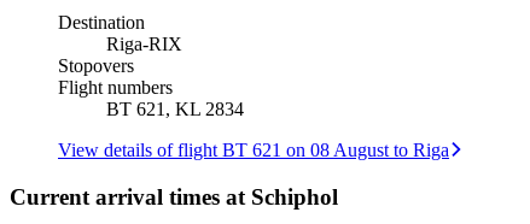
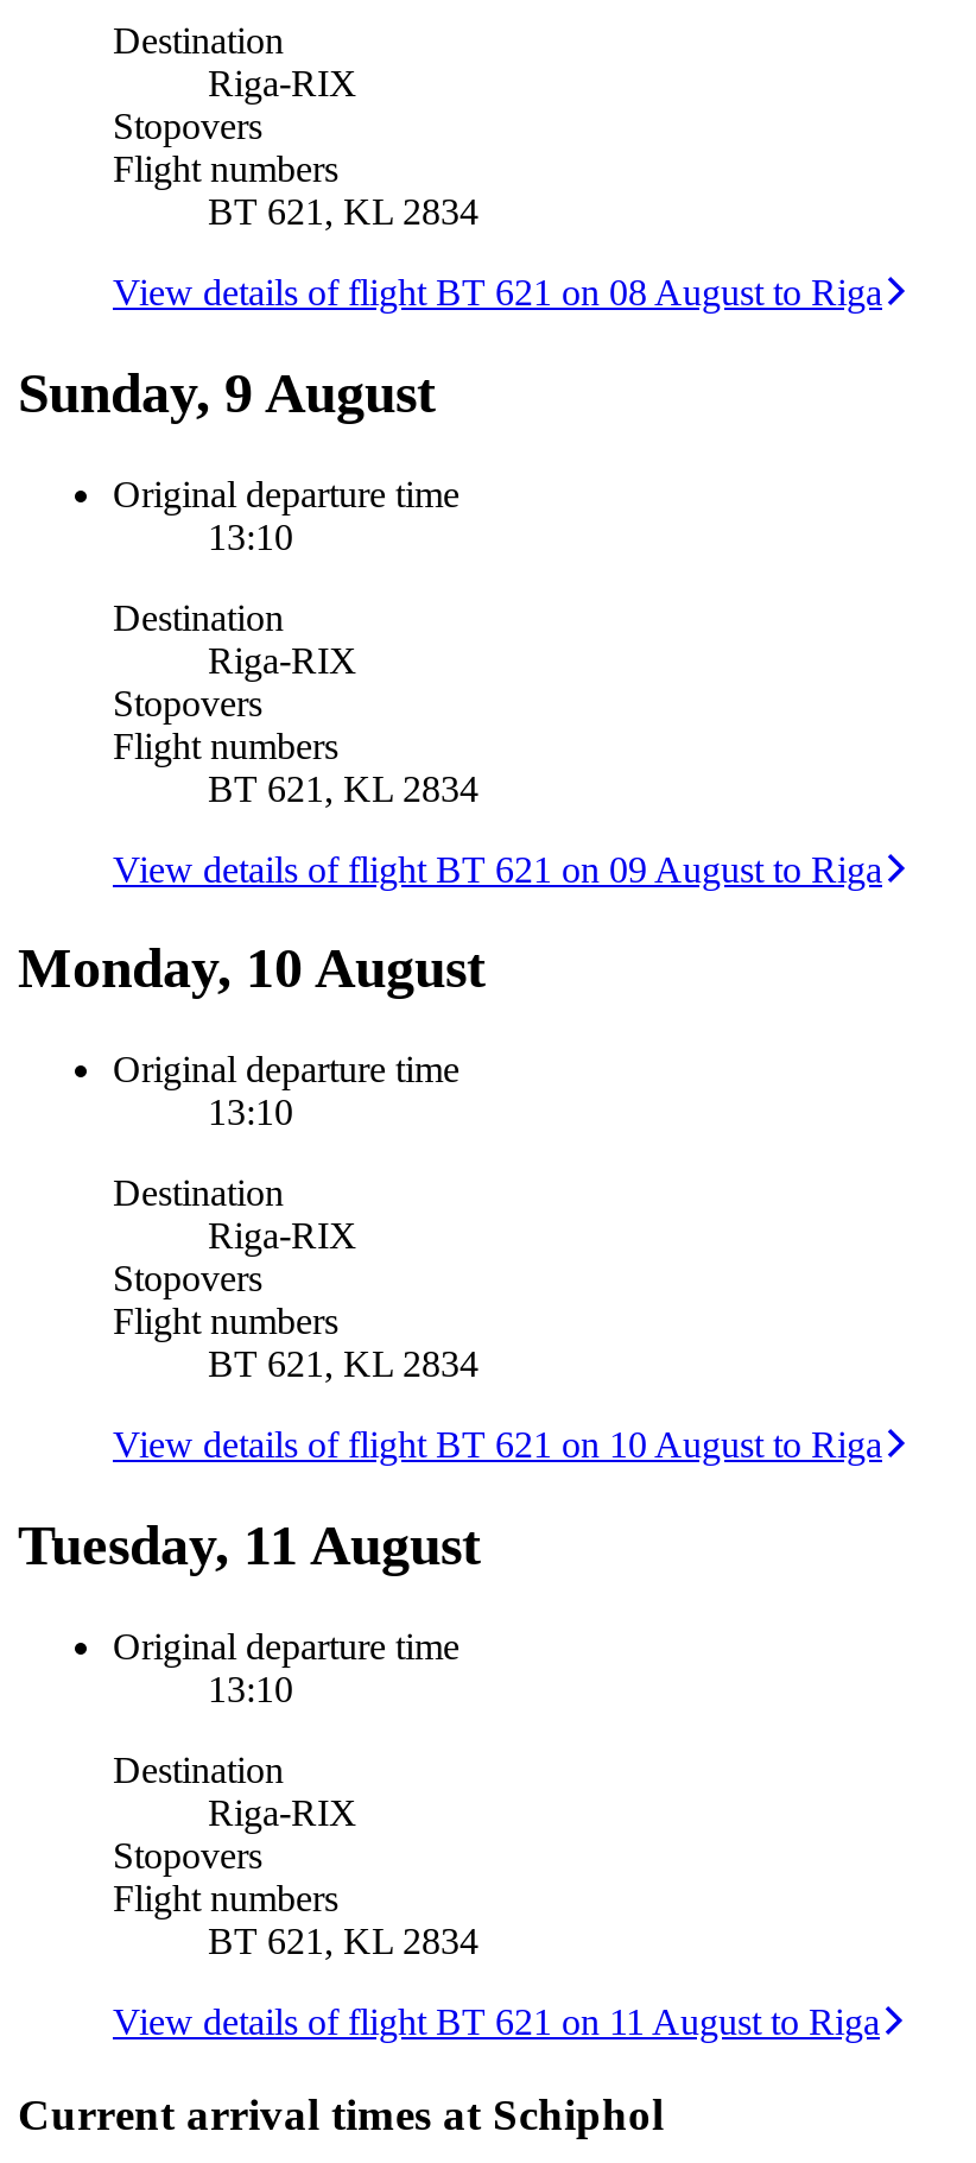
+ Sunday, 9 August
+ Original departure time
+ 13:10
+ Destination
+ Riga-RIX
+ Stopovers
+ Flight numbers
+ BT 621, KL 2834
+ View details of flight BT 621 on 09 August to Riga
+ Monday, 10 August
+ Original departure time
+ 13:10
+ Destination
+ Riga-RIX
+ Stopovers
+ Flight numbers
+ BT 621, KL 2834
+ View details of flight BT 621 on 10 August to Riga
+ Tuesday, 11 August
+ Original departure time
+ 13:10
+ Destination
+ Riga-RIX
+ Stopovers
+ Flight numbers
+ BT 621, KL 2834
+ View details of flight BT 621 on 11 August to Riga
